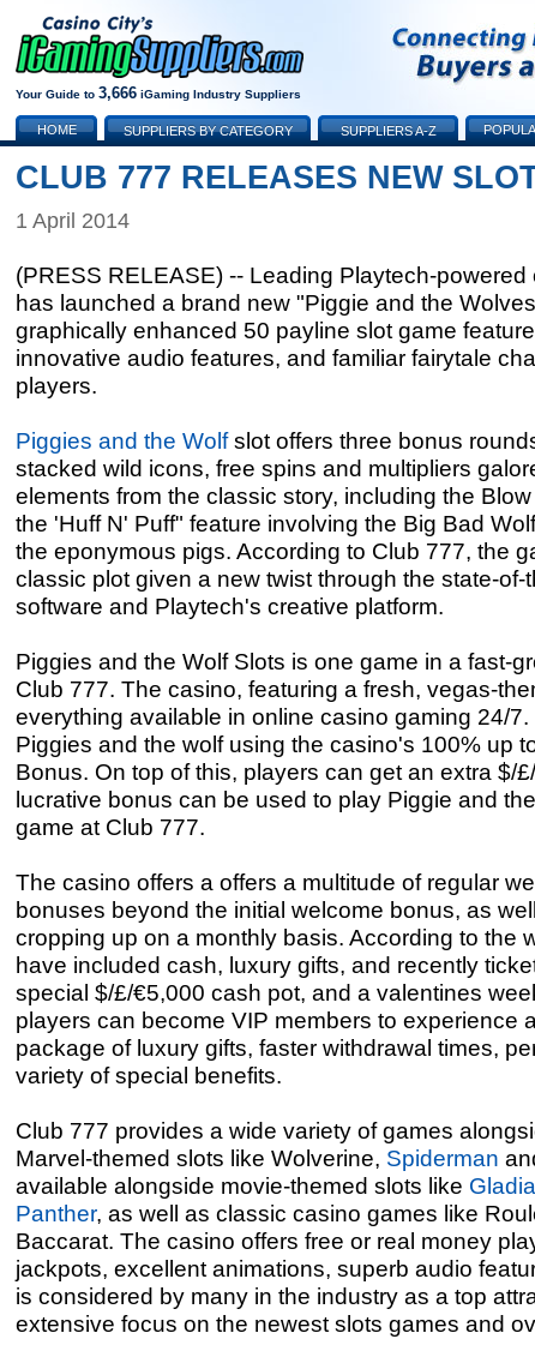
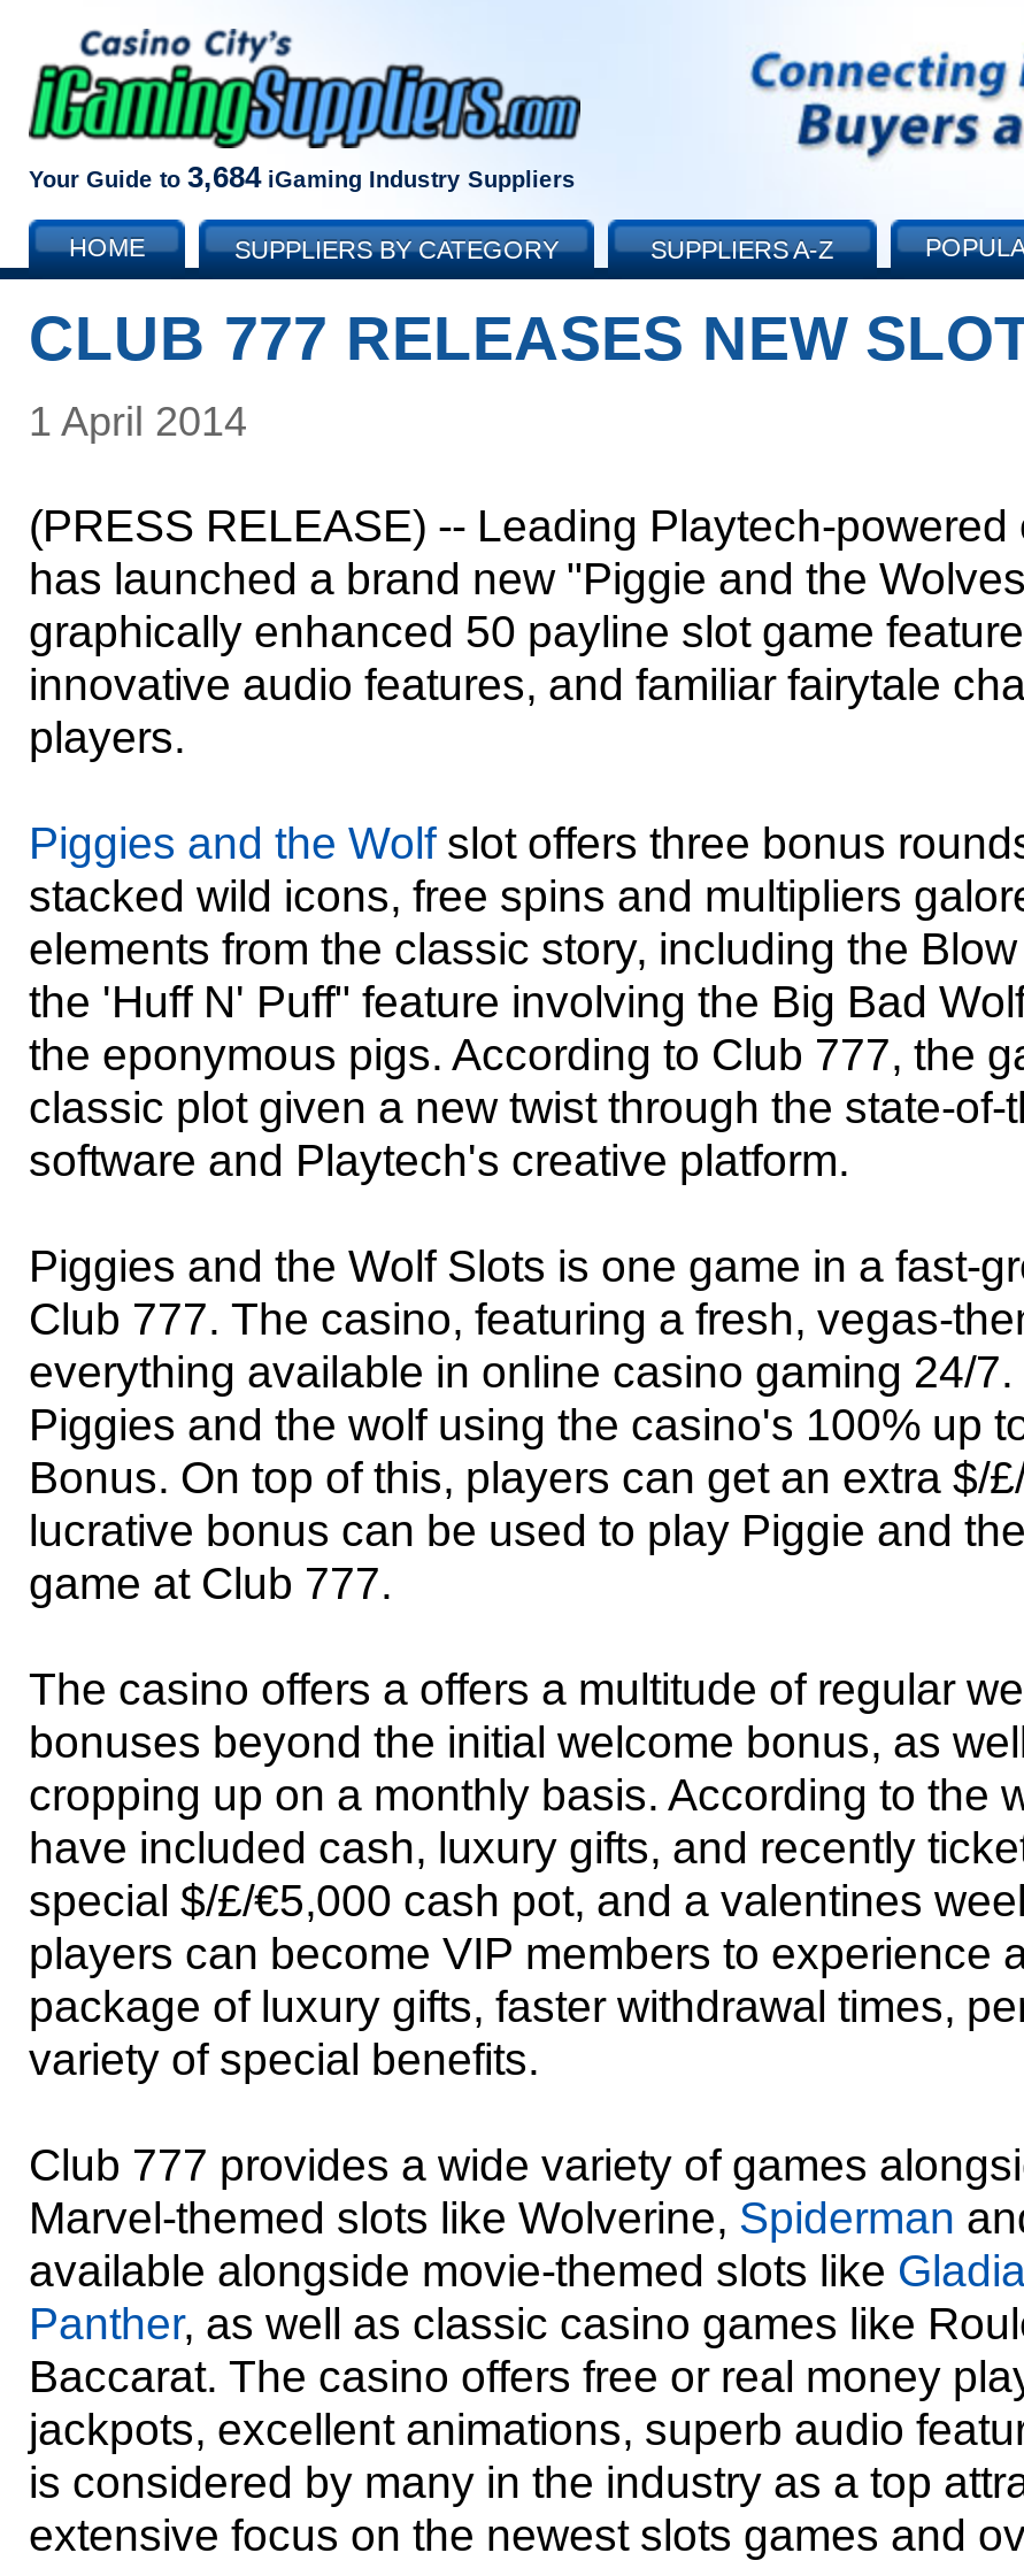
- Your Guide to 3,666 iGaming Industry Suppliers
+ Your Guide to 3,684 iGaming Industry Suppliers
